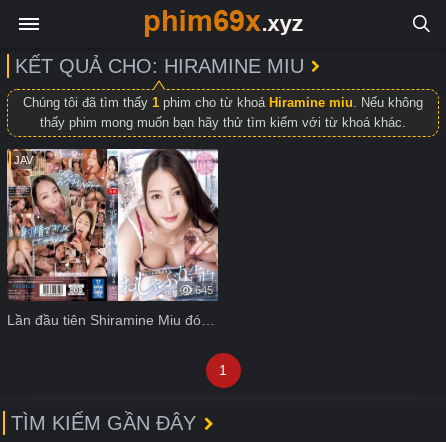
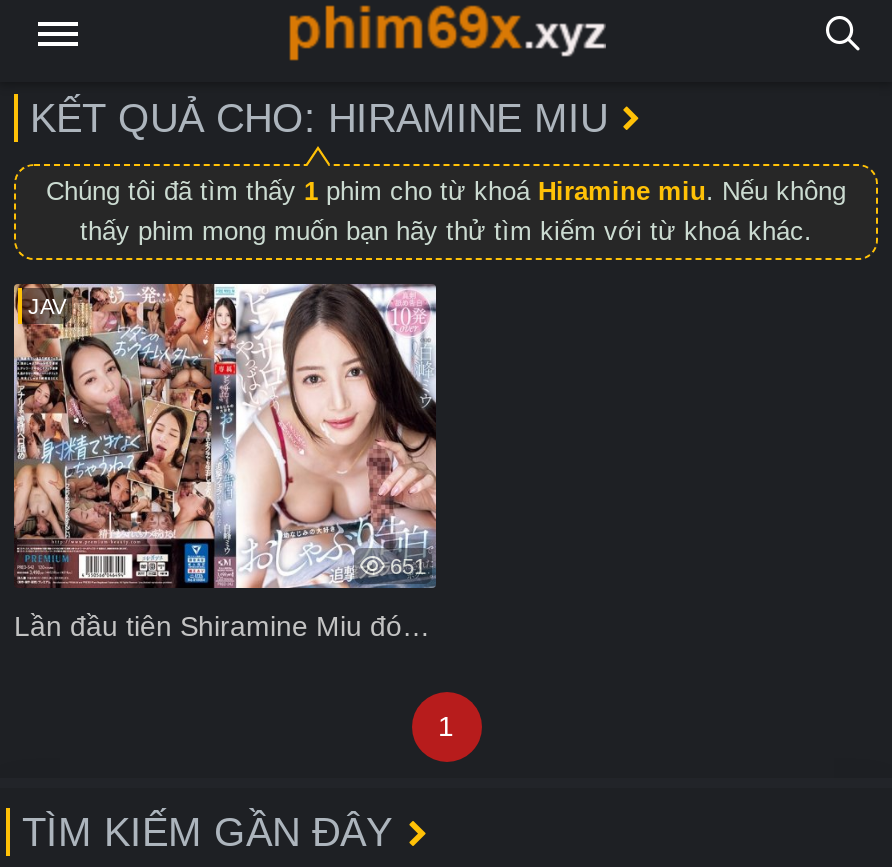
- 645
+ 651
